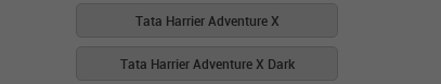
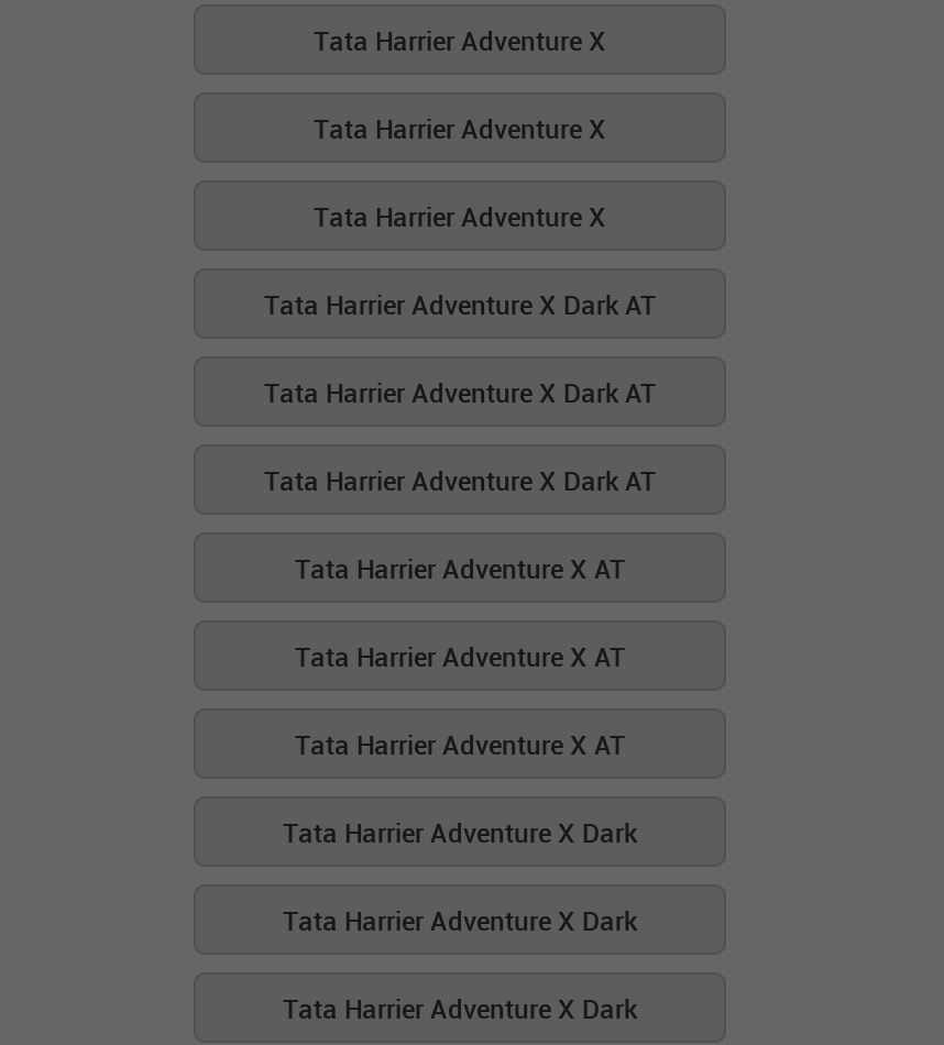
+ Tata Harrier Adventure X
+ Tata Harrier Adventure X
+ Tata Harrier Adventure X Dark AT
+ Tata Harrier Adventure X Dark AT
+ Tata Harrier Adventure X Dark AT
+ Tata Harrier Adventure X AT
+ Tata Harrier Adventure X AT
+ Tata Harrier Adventure X AT
+ Tata Harrier Adventure X Dark
+ Tata Harrier Adventure X Dark
